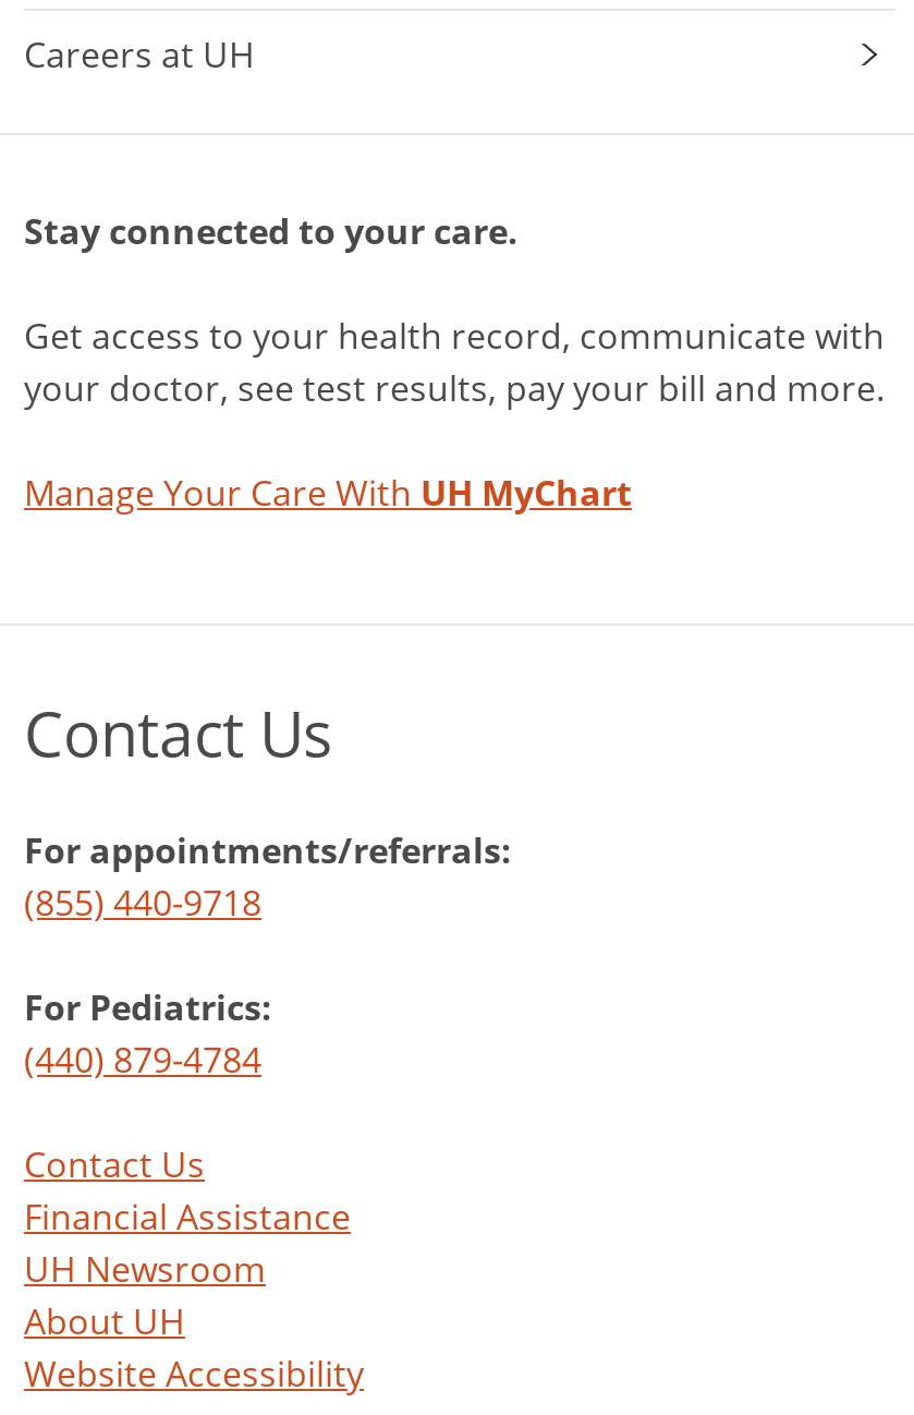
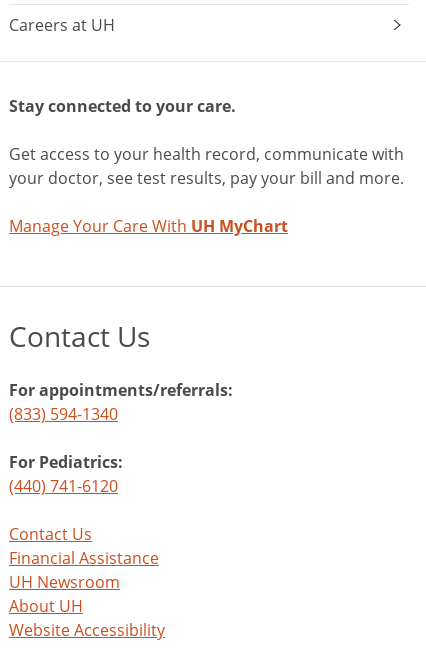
- (855) 440-9718
+ (833) 594-1340

- (440) 879-4784
+ (440) 741-6120
